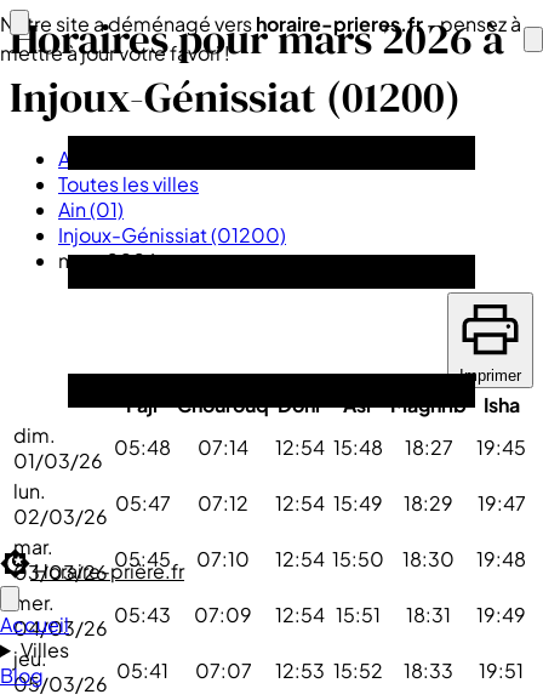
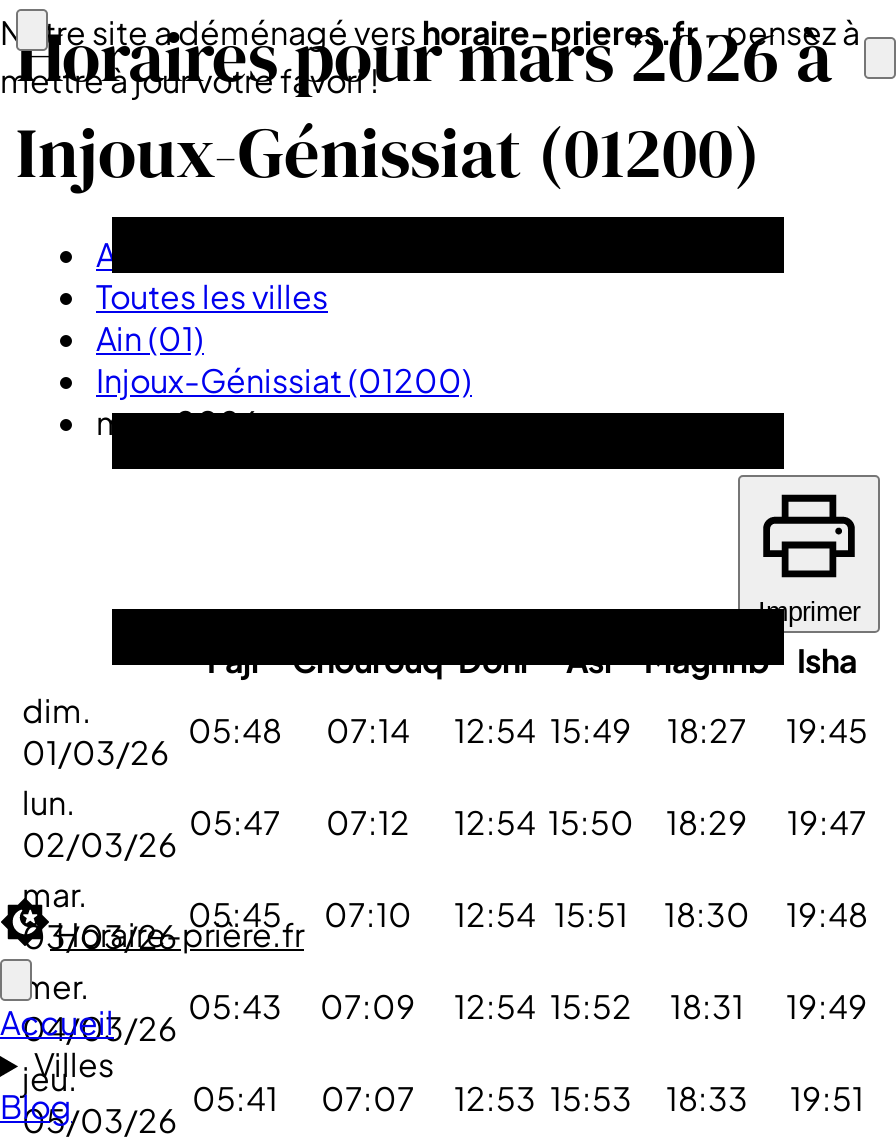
- 05:48 07:14 12:54 15:48 18:27 19:45
+ 05:48 07:14 12:54 15:49 18:27 19:45

- 05:47 07:12 12:54 15:49 18:29 19:47
+ 05:47 07:12 12:54 15:50 18:29 19:47

- 12:54 15:50
+ 12:54 15:51

- 12:54 15:51
+ 12:54 15:52

- 05:41 07:07 12:53 15:52 18:33 19:51
+ 05:41 07:07 12:53 15:53 18:33 19:51
